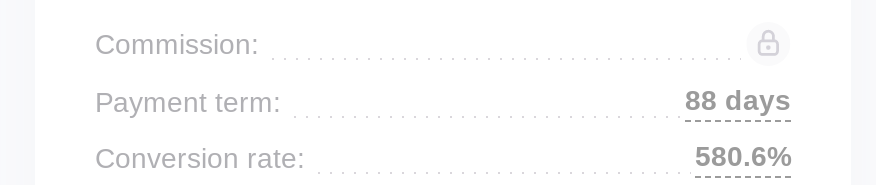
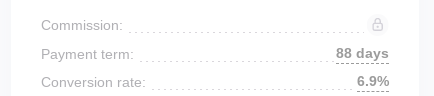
- 580.6%
+ 6.9%
